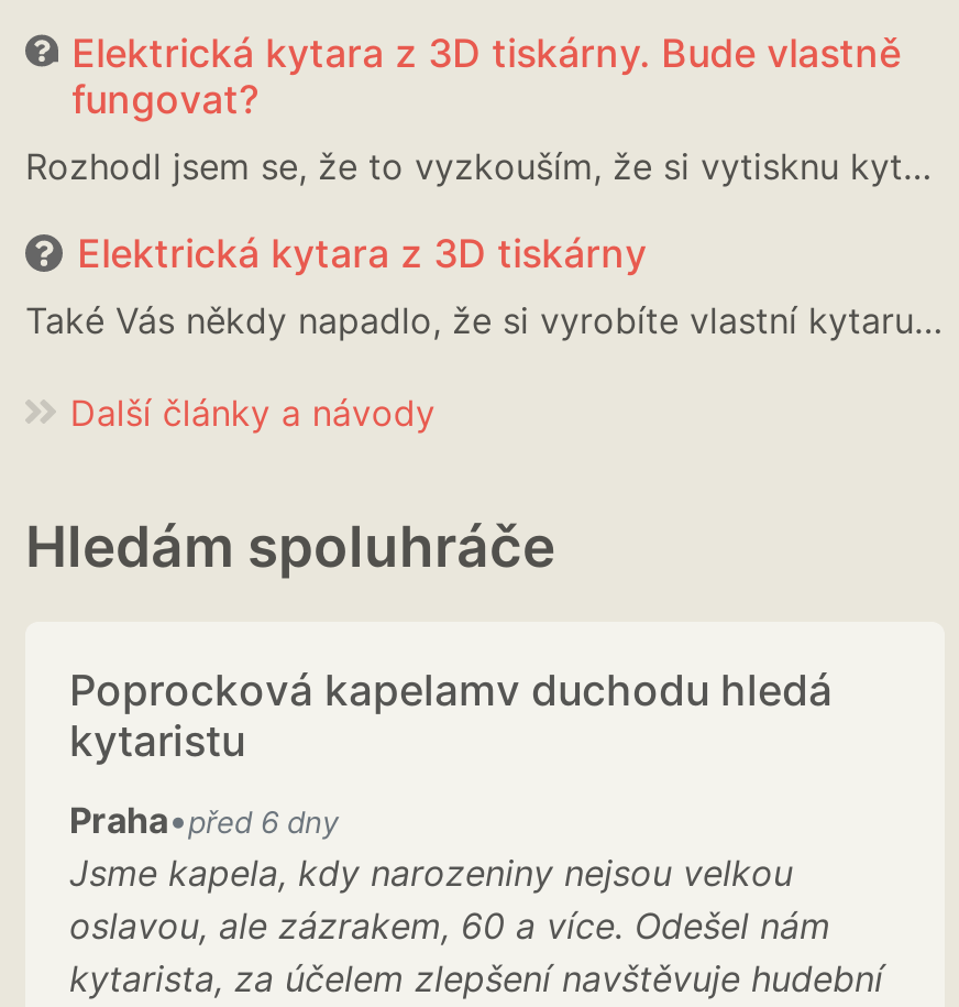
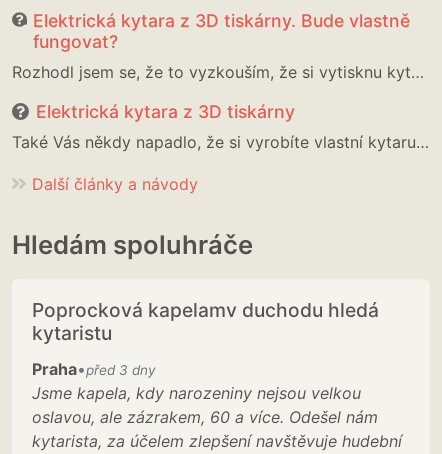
- Praha•před 6 dny
+ Praha•před 3 dny
